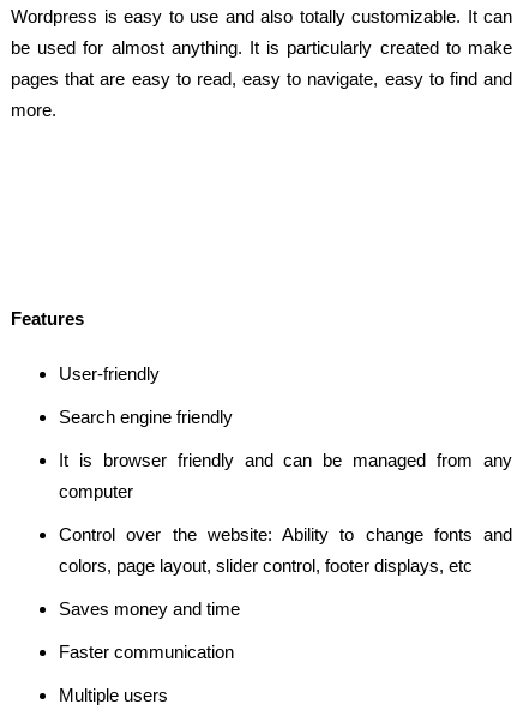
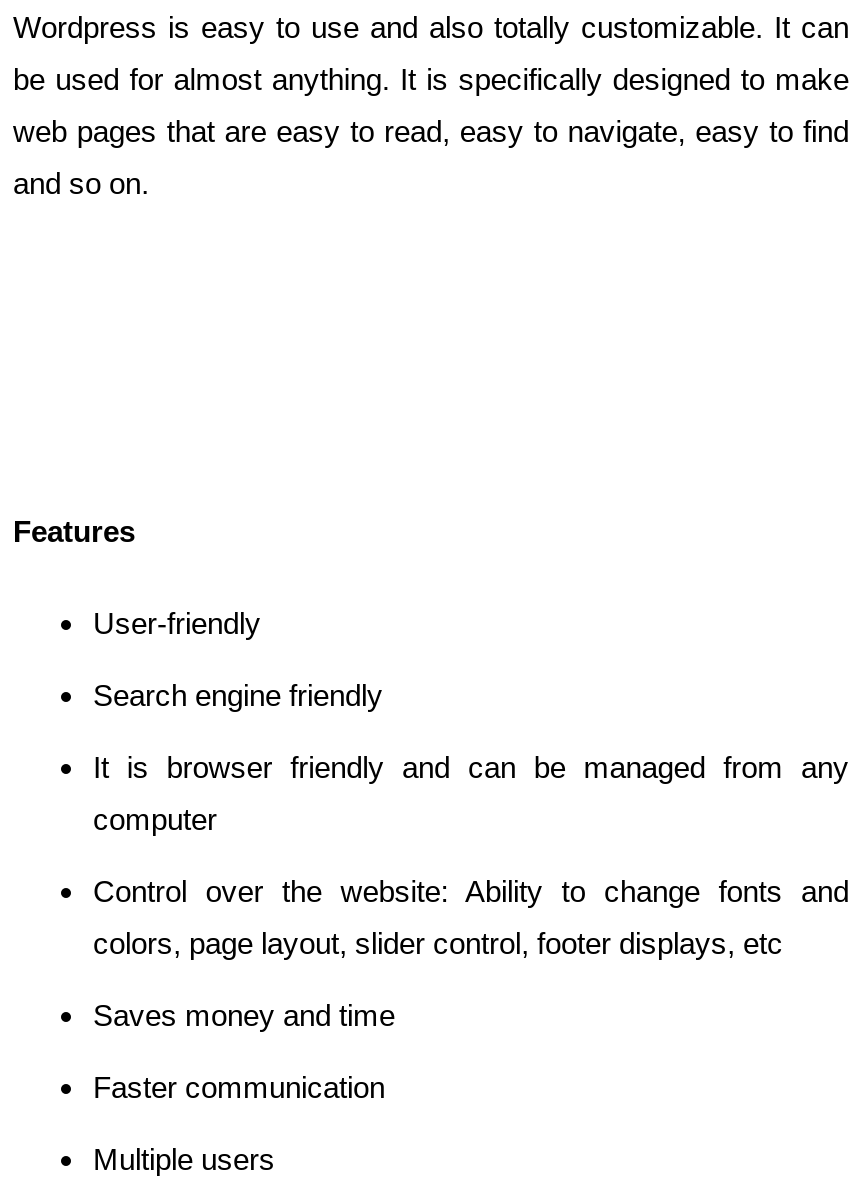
- be used for almost anything. It is particularly created to make
+ be used for almost anything. It is specifically designed to make

- pages that are easy to read, easy to navigate, easy to find and
+ web pages that are easy to read, easy to navigate, easy to find

- more.
+ and so on.
